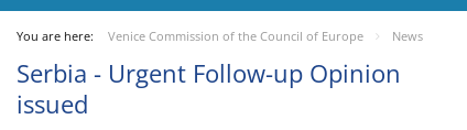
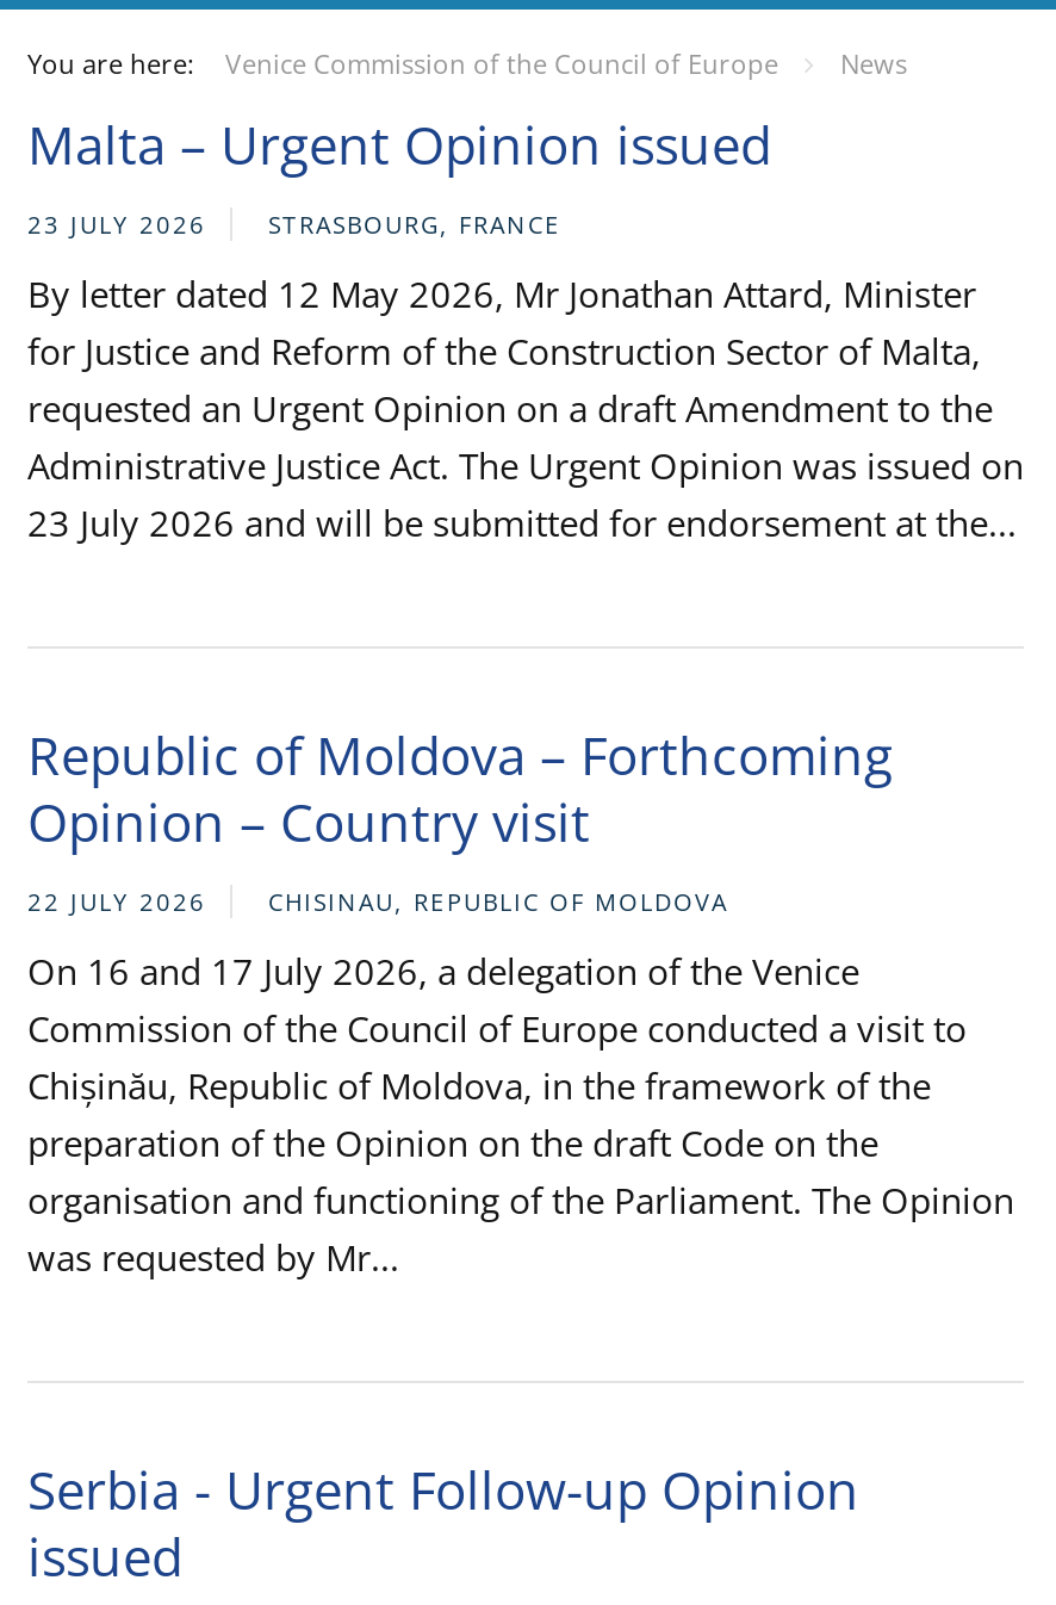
+ Malta – Urgent Opinion issued
+ 23 JULY 2026
+ STRASBOURG, FRANCE
+ By letter dated 12 May 2026, Mr Jonathan Attard, Minister
+ for Justice and Reform of the Construction Sector of Malta,
+ requested an Urgent Opinion on a draft Amendment to the
+ Administrative Justice Act. The Urgent Opinion was issued on
+ 23 July 2026 and will be submitted for endorsement at the...
+ Republic of Moldova – Forthcoming
+ Opinion – Country visit
+ 22 JULY 2026
+ CHISINAU, REPUBLIC OF MOLDOVA
+ On 16 and 17 July 2026, a delegation of the Venice
+ Commission of the Council of Europe conducted a visit to
+ Chișinău, Republic of Moldova, in the framework of the
+ preparation of the Opinion on the draft Code on the
+ organisation and functioning of the Parliament. The Opinion
+ was requested by Mr...
